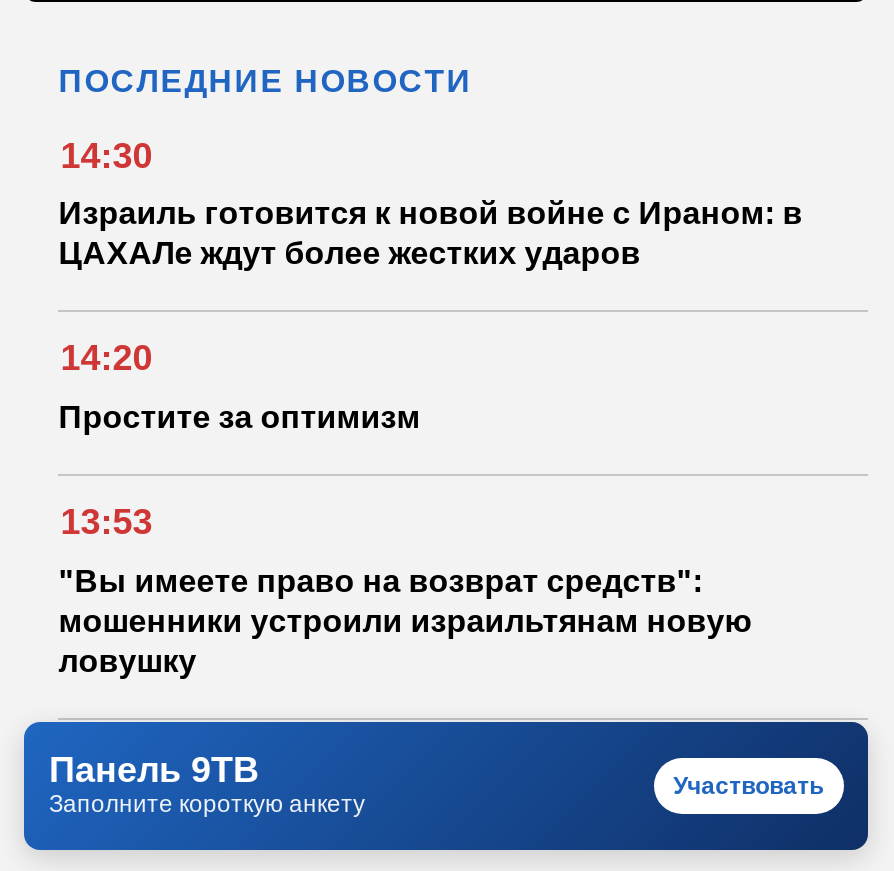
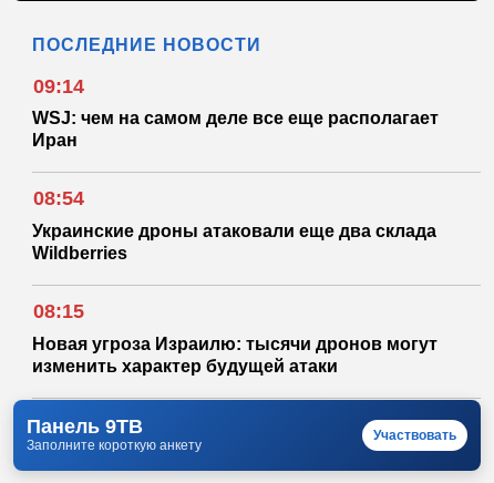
- 14:30
+ 09:14

- Израиль готовится к новой войне с Ираном: в
- ЦАХАЛе ждут более жестких ударов
+ WSJ: чем на самом деле все еще располагает
+ Иран

- 14:20
+ 08:54

- Простите за оптимизм
+ Украинские дроны атаковали еще два склада
+ Wildberries

- 13:53
+ 08:15

- "Вы имеете право на возврат средств":
- мошенники устроили израильтянам новую
- ловушку
+ Новая угроза Израилю: тысячи дронов могут
+ изменить характер будущей атаки
